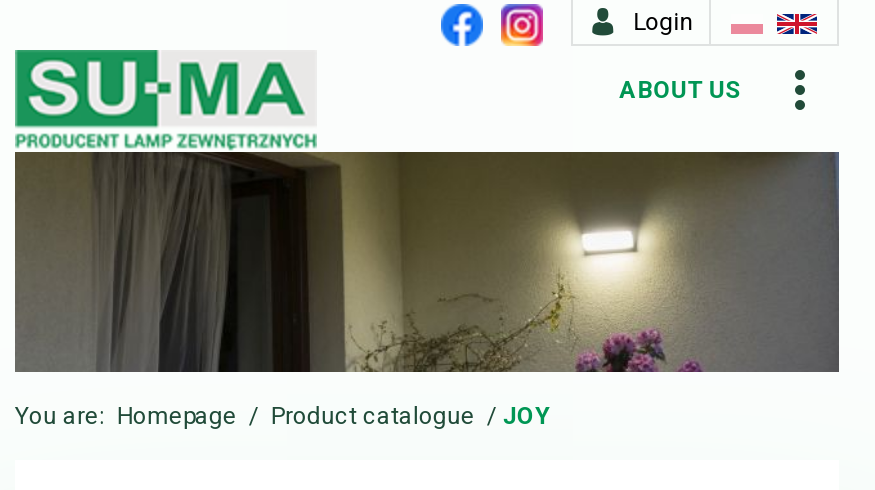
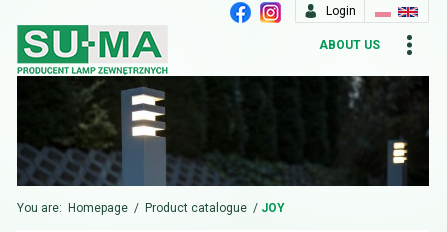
- [image]
+ [image]
